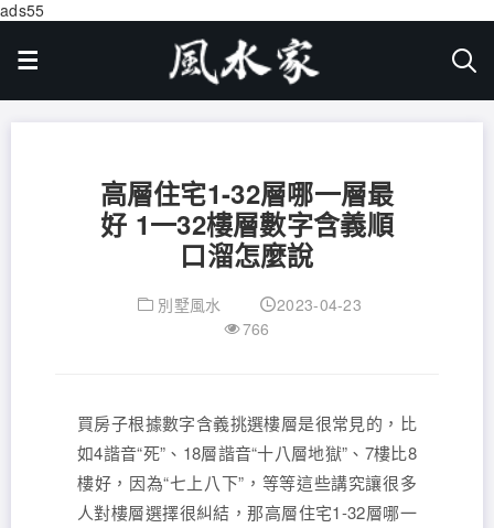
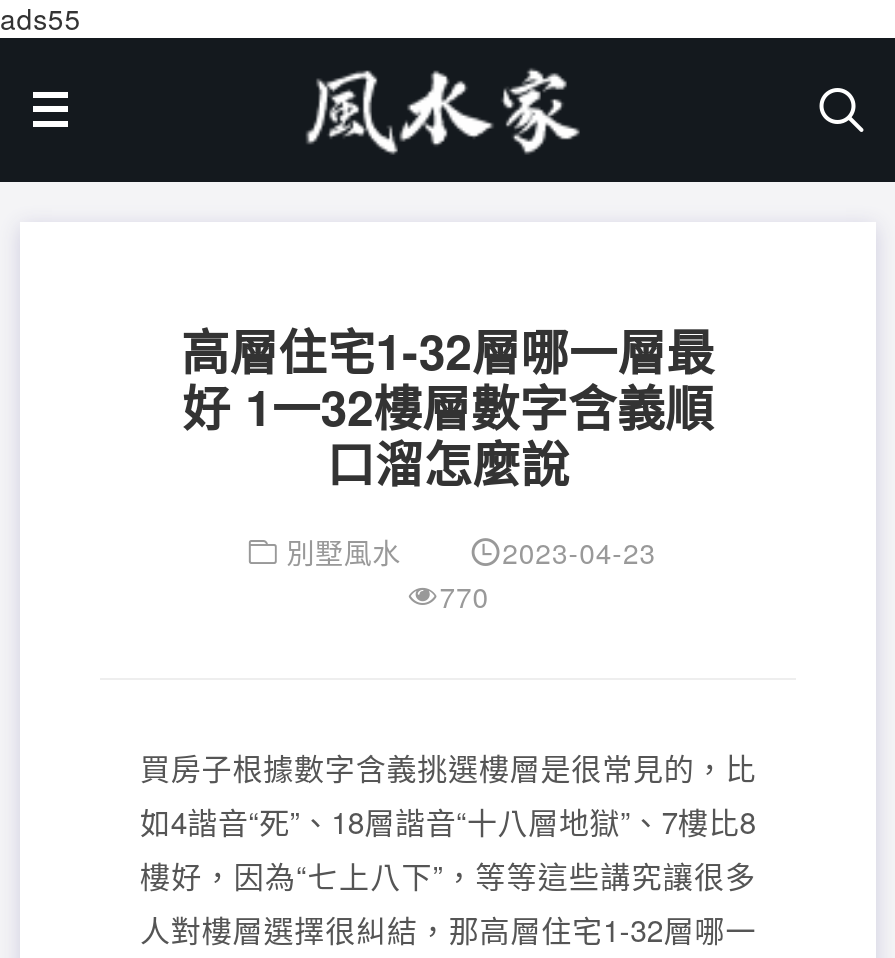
- 766
+ 770
